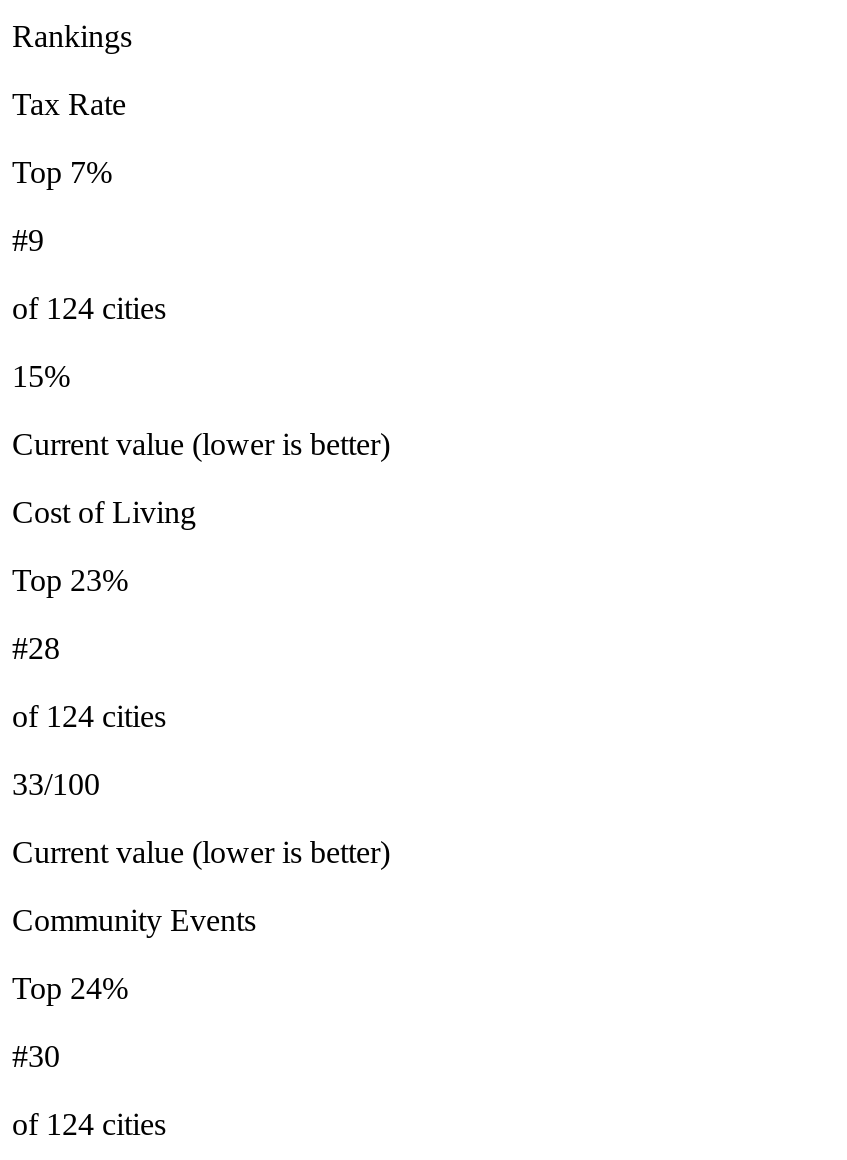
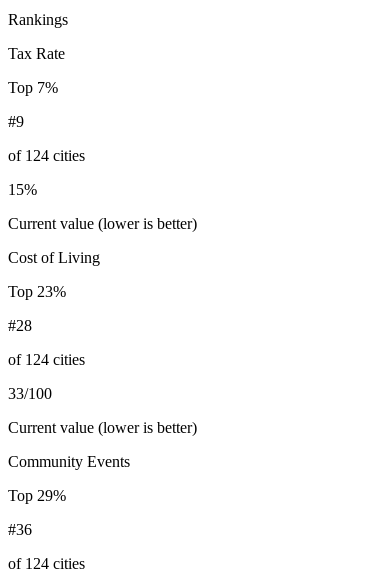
- Top 24%
+ Top 29%

- #30
+ #36
